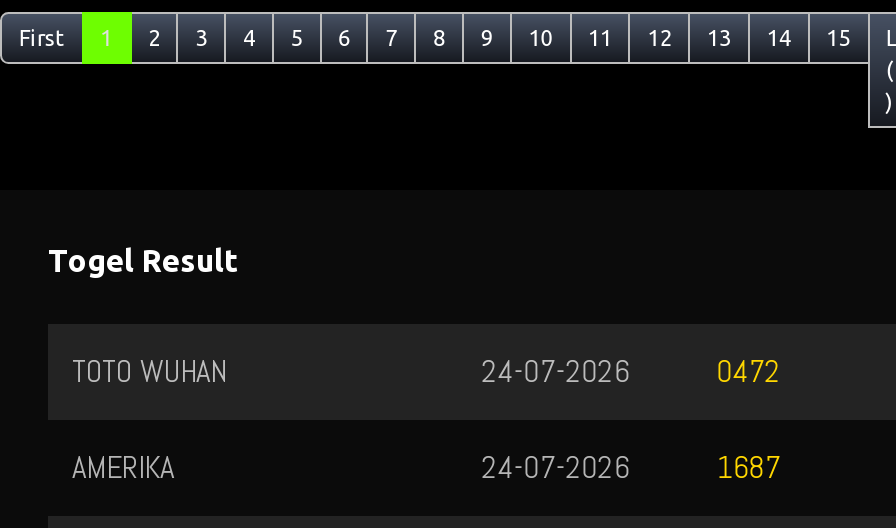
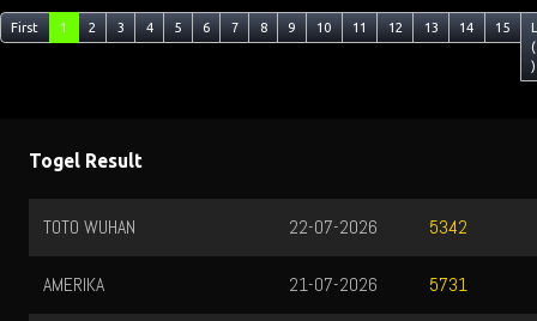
- 24-07-2026
+ 22-07-2026

- 0472
+ 5342

- 24-07-2026
+ 21-07-2026

- 1687
+ 5731
